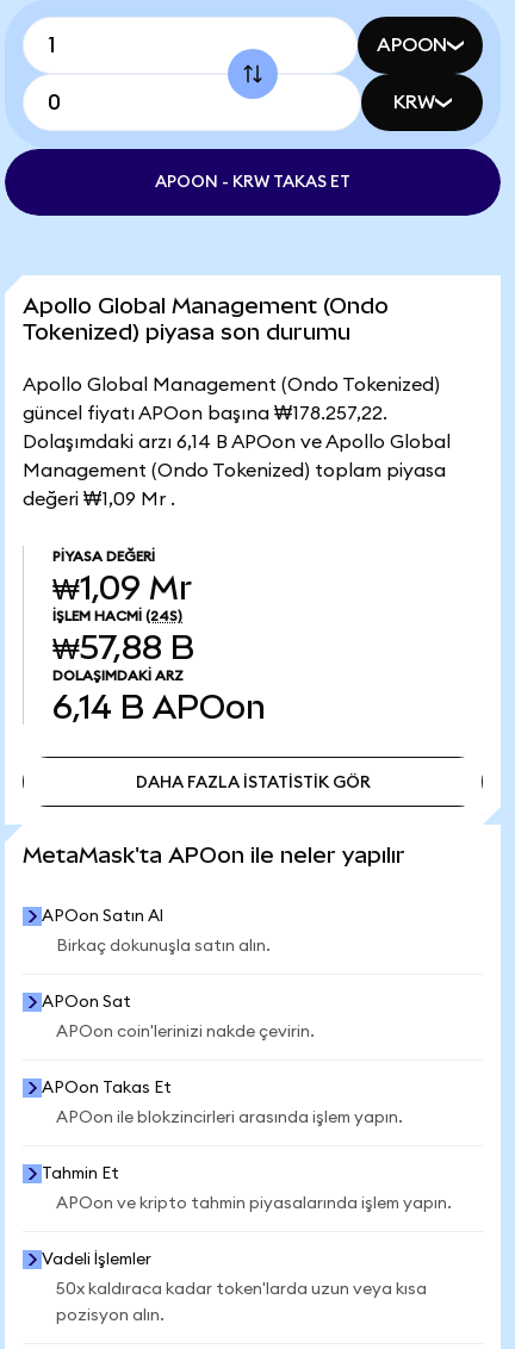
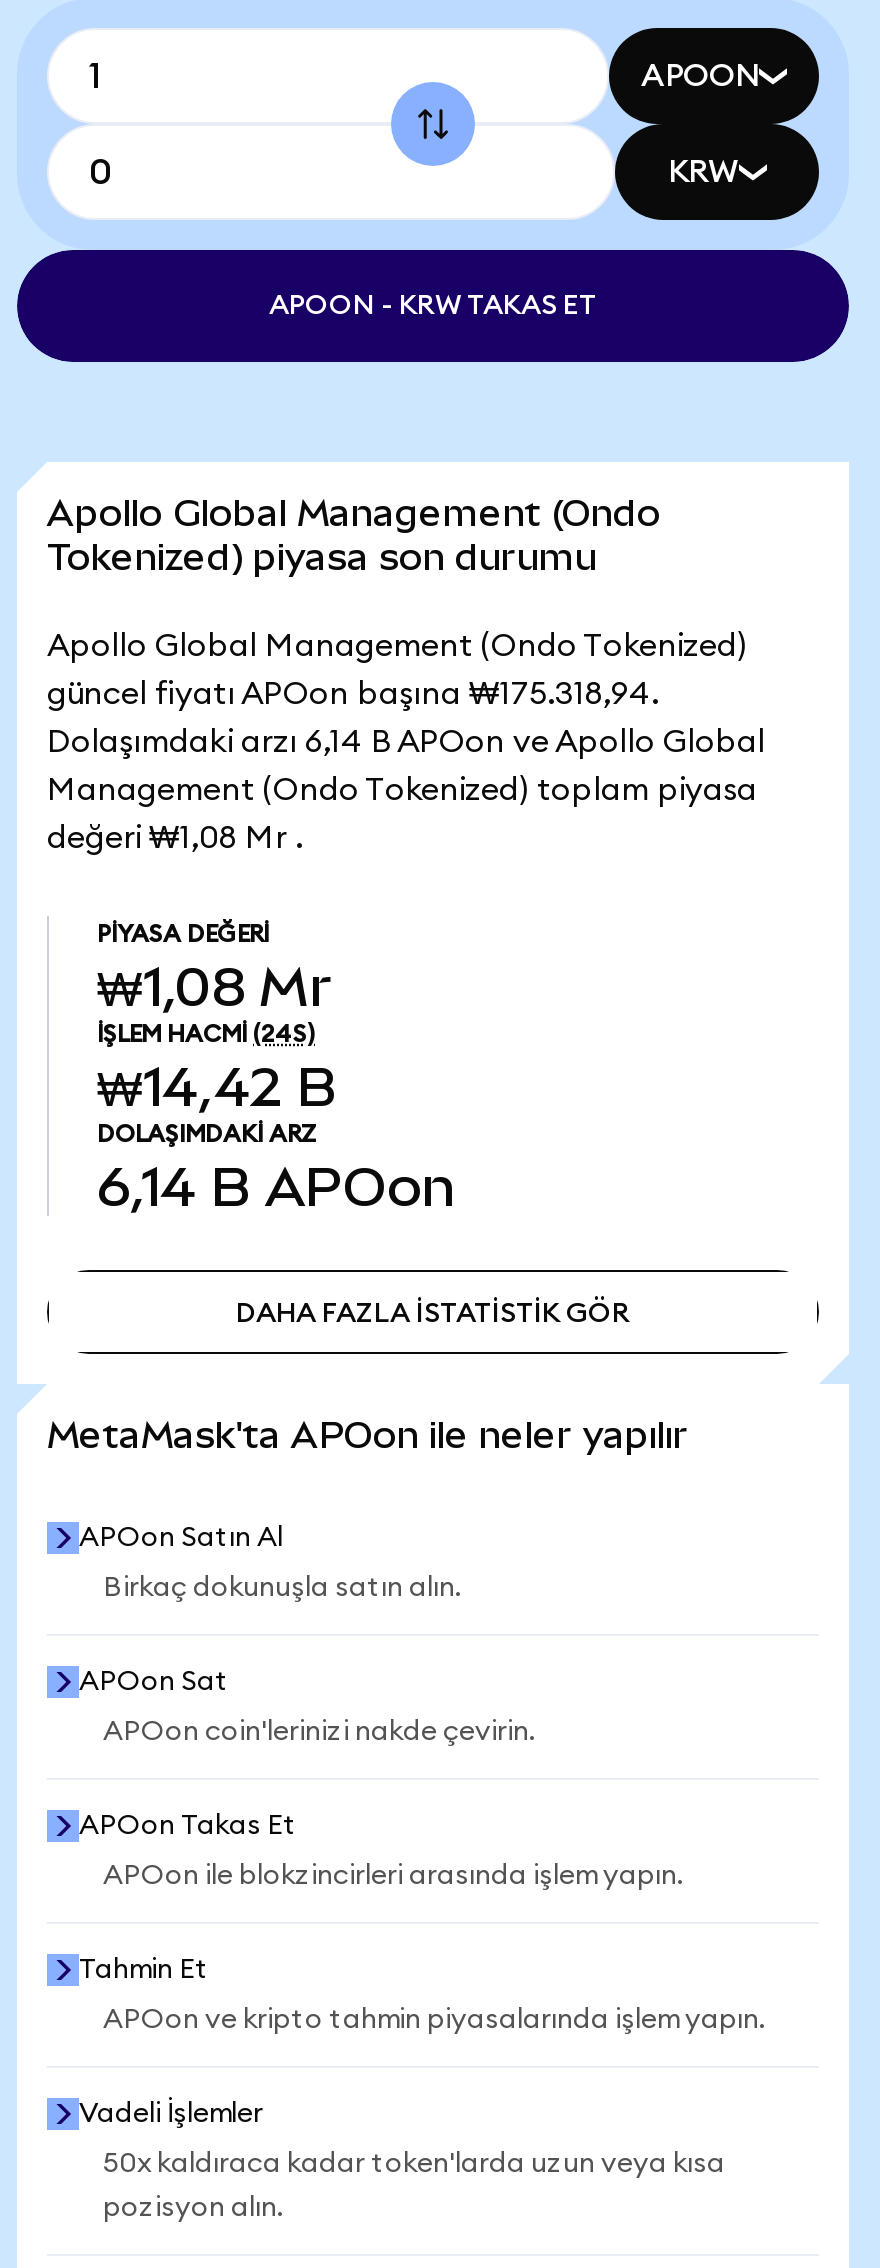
- güncel fiyatı APOon başına ₩178.257,22.
+ güncel fiyatı APOon başına ₩175.318,94.

- değeri ₩1,09 Mr .
+ değeri ₩1,08 Mr .

- ₩1,09 Mr
+ ₩1,08 Mr

- ₩57,88 B
+ ₩14,42 B
